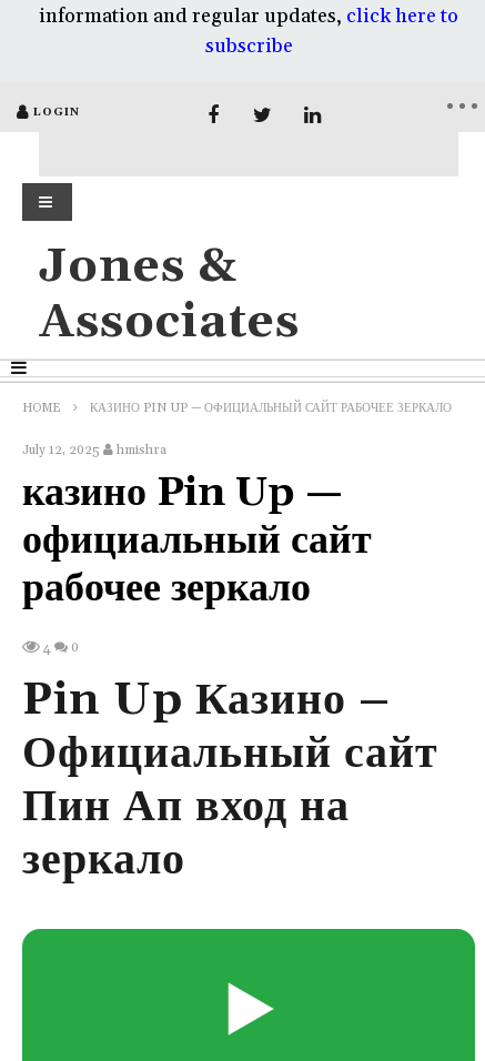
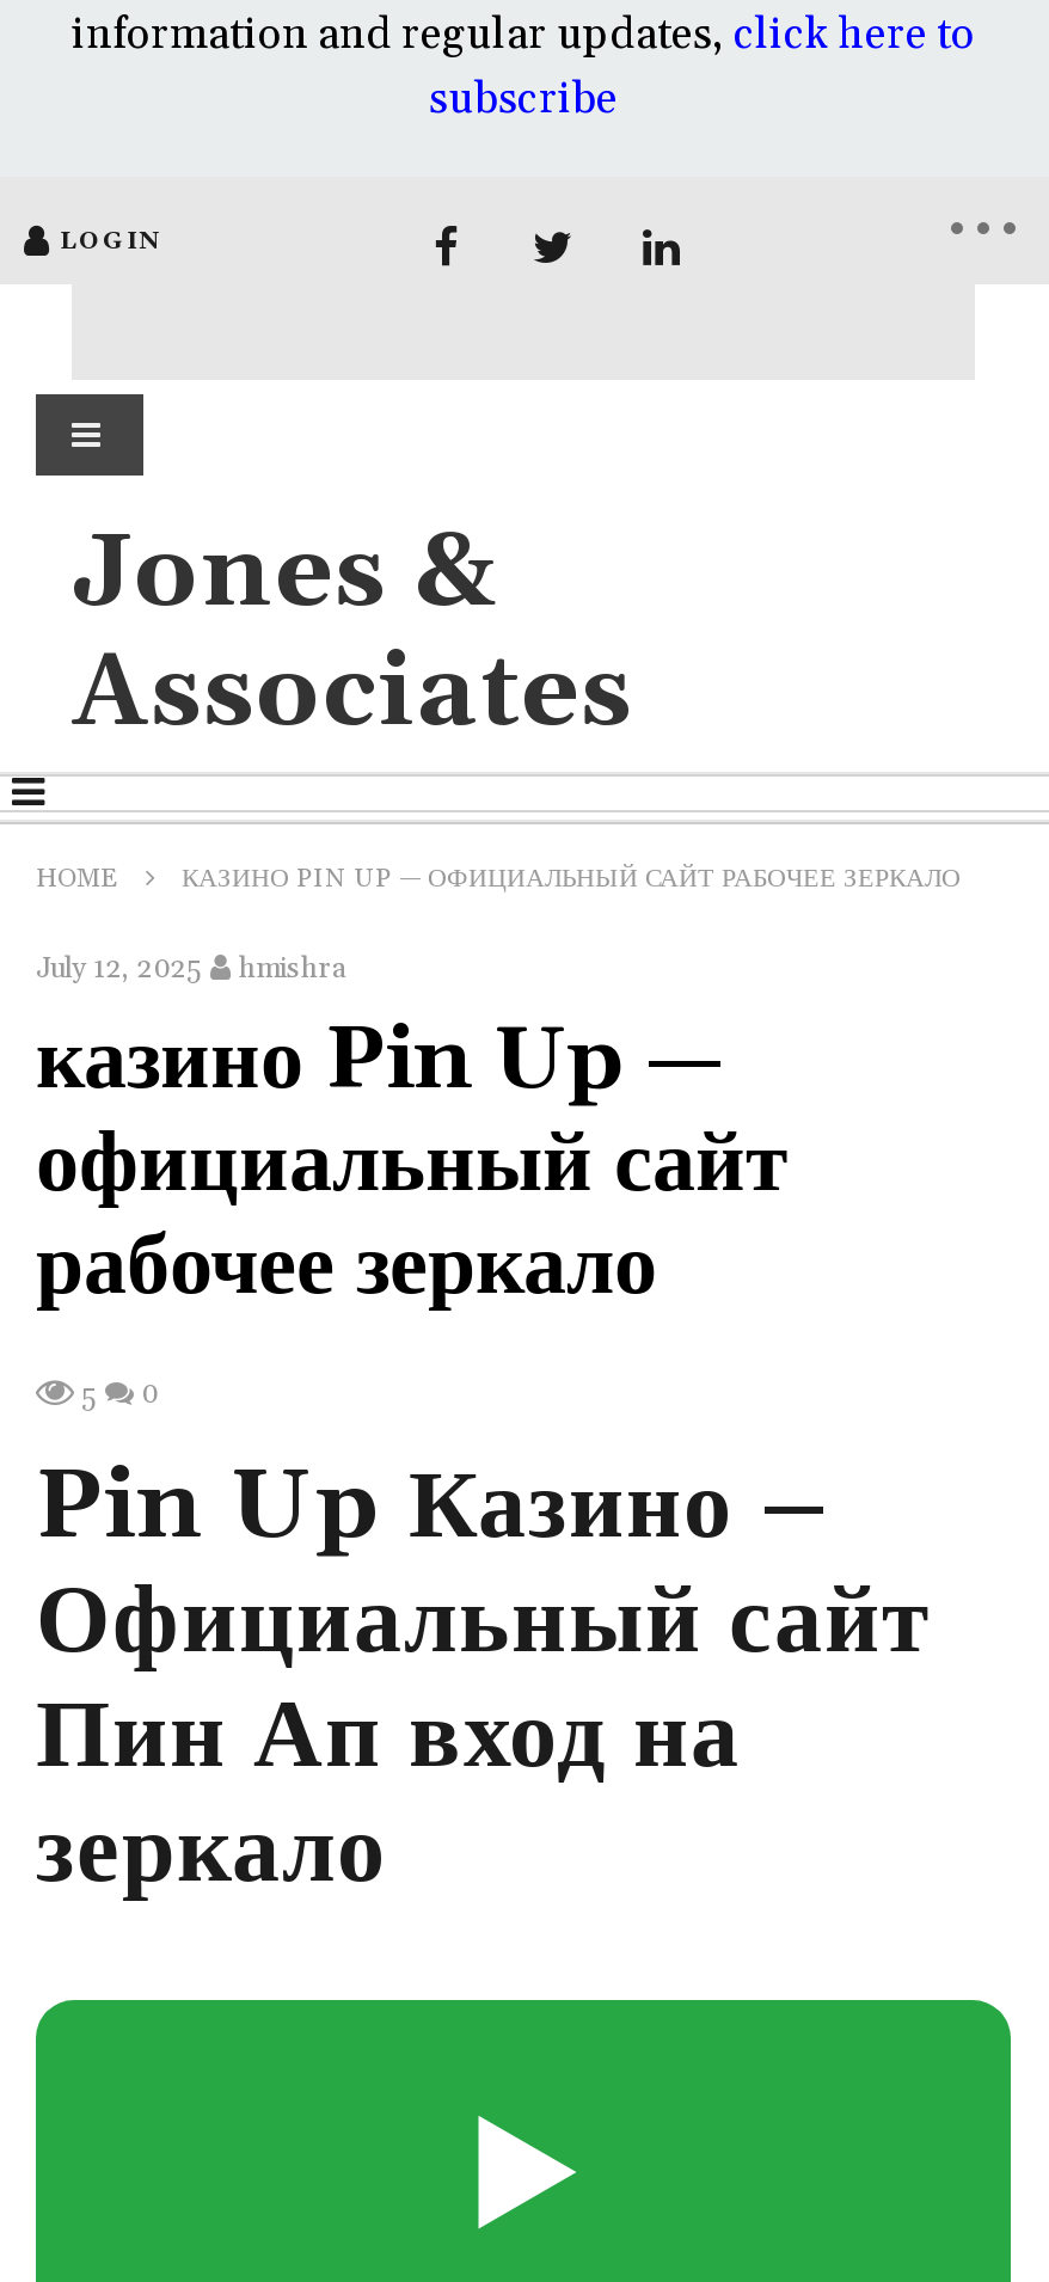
- 4 0
+ 5 0
